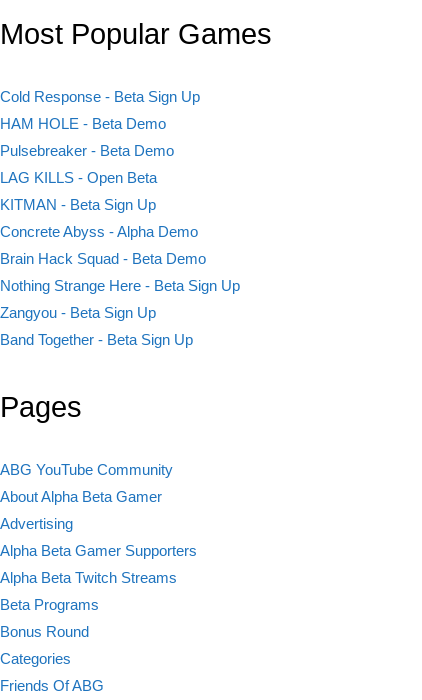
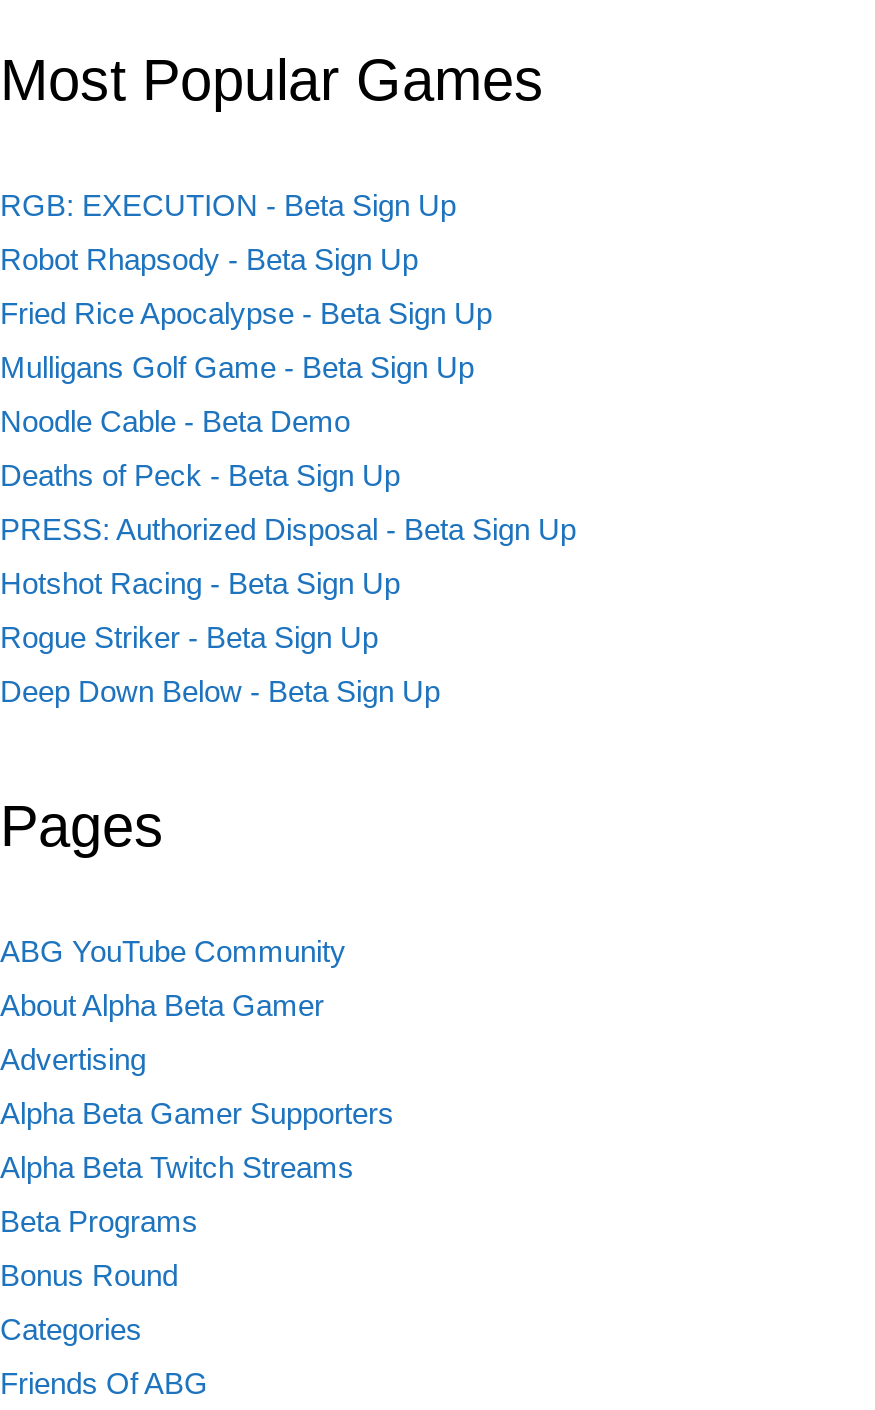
- Cold Response - Beta Sign Up
+ RGB: EXECUTION - Beta Sign Up

- HAM HOLE - Beta Demo
+ Robot Rhapsody - Beta Sign Up

- Pulsebreaker - Beta Demo
+ Fried Rice Apocalypse - Beta Sign Up

- LAG KILLS - Open Beta
+ Mulligans Golf Game - Beta Sign Up

- KITMAN - Beta Sign Up
+ Noodle Cable - Beta Demo

- Concrete Abyss - Alpha Demo
+ Deaths of Peck - Beta Sign Up

- Brain Hack Squad - Beta Demo
+ PRESS: Authorized Disposal - Beta Sign Up

- Nothing Strange Here - Beta Sign Up
+ Hotshot Racing - Beta Sign Up

- Zangyou - Beta Sign Up
+ Rogue Striker - Beta Sign Up

- Band Together - Beta Sign Up
+ Deep Down Below - Beta Sign Up
